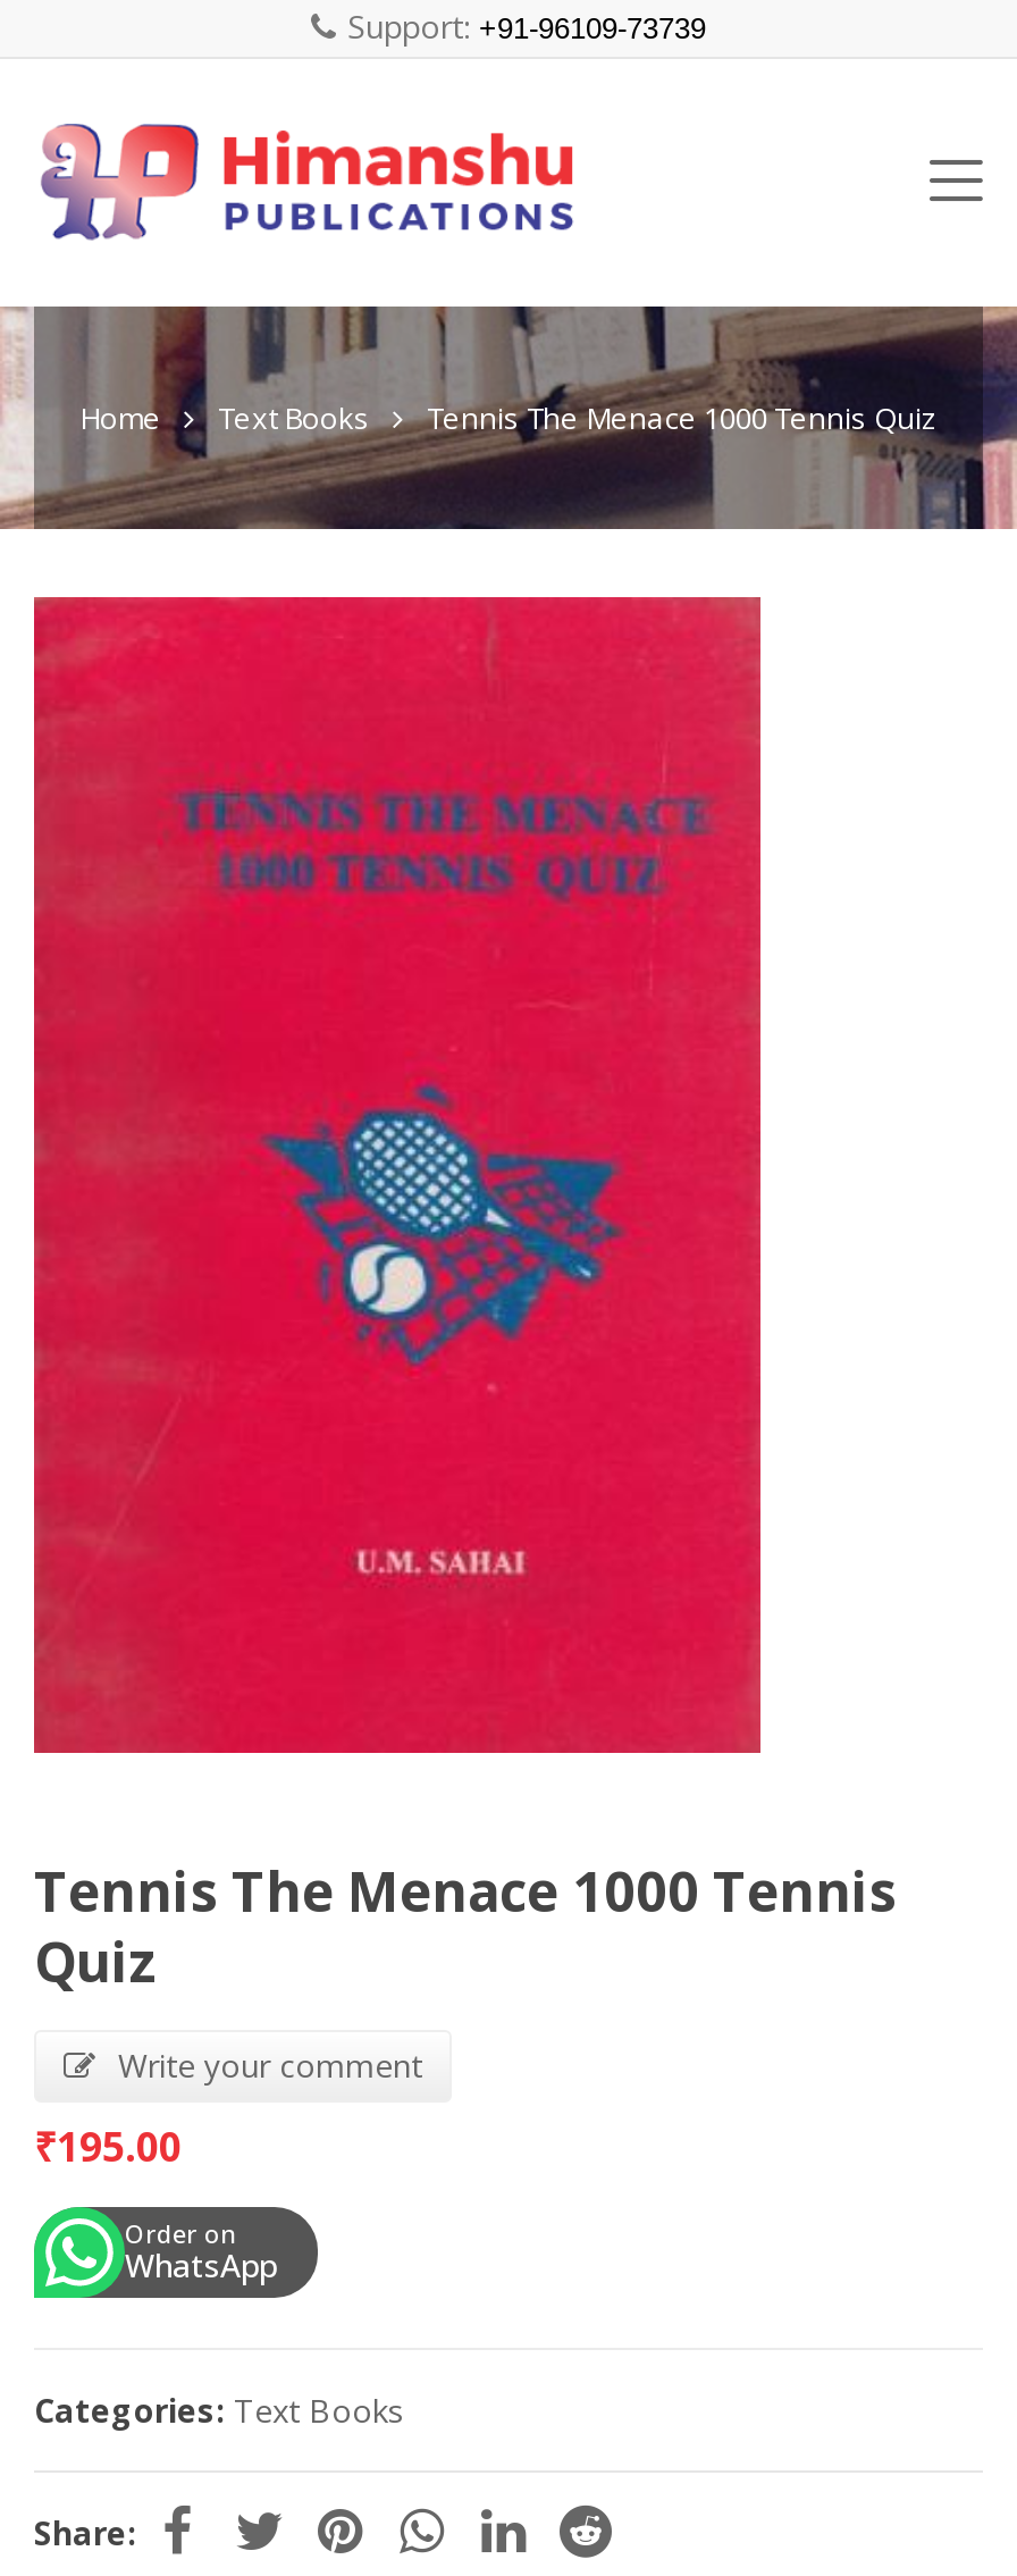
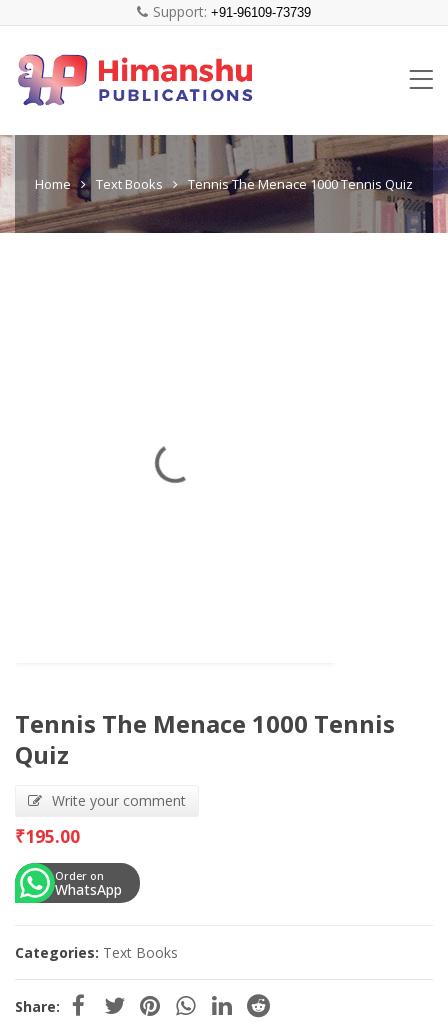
- [image]
